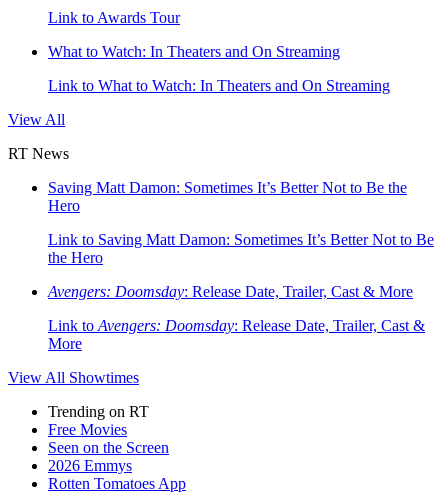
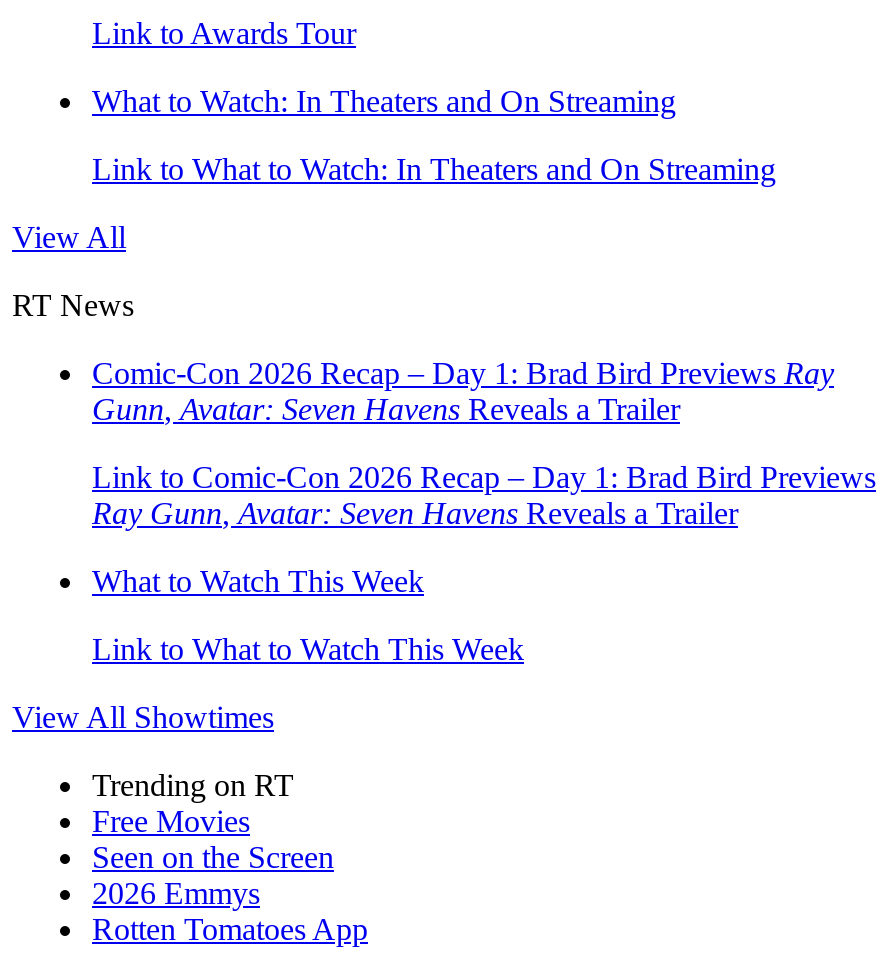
- Saving Matt Damon: Sometimes It’s Better Not to Be the
- Hero
+ Comic-Con 2026 Recap – Day 1: Brad Bird Previews Ray
+ Gunn, Avatar: Seven Havens Reveals a Trailer

- Link to Saving Matt Damon: Sometimes It’s Better Not to Be
- the Hero
+ Link to Comic-Con 2026 Recap – Day 1: Brad Bird Previews
+ Ray Gunn, Avatar: Seven Havens Reveals a Trailer

- Avengers: Doomsday: Release Date, Trailer, Cast & More
+ What to Watch This Week

- Link to Avengers: Doomsday: Release Date, Trailer, Cast &
- More
+ Link to What to Watch This Week
